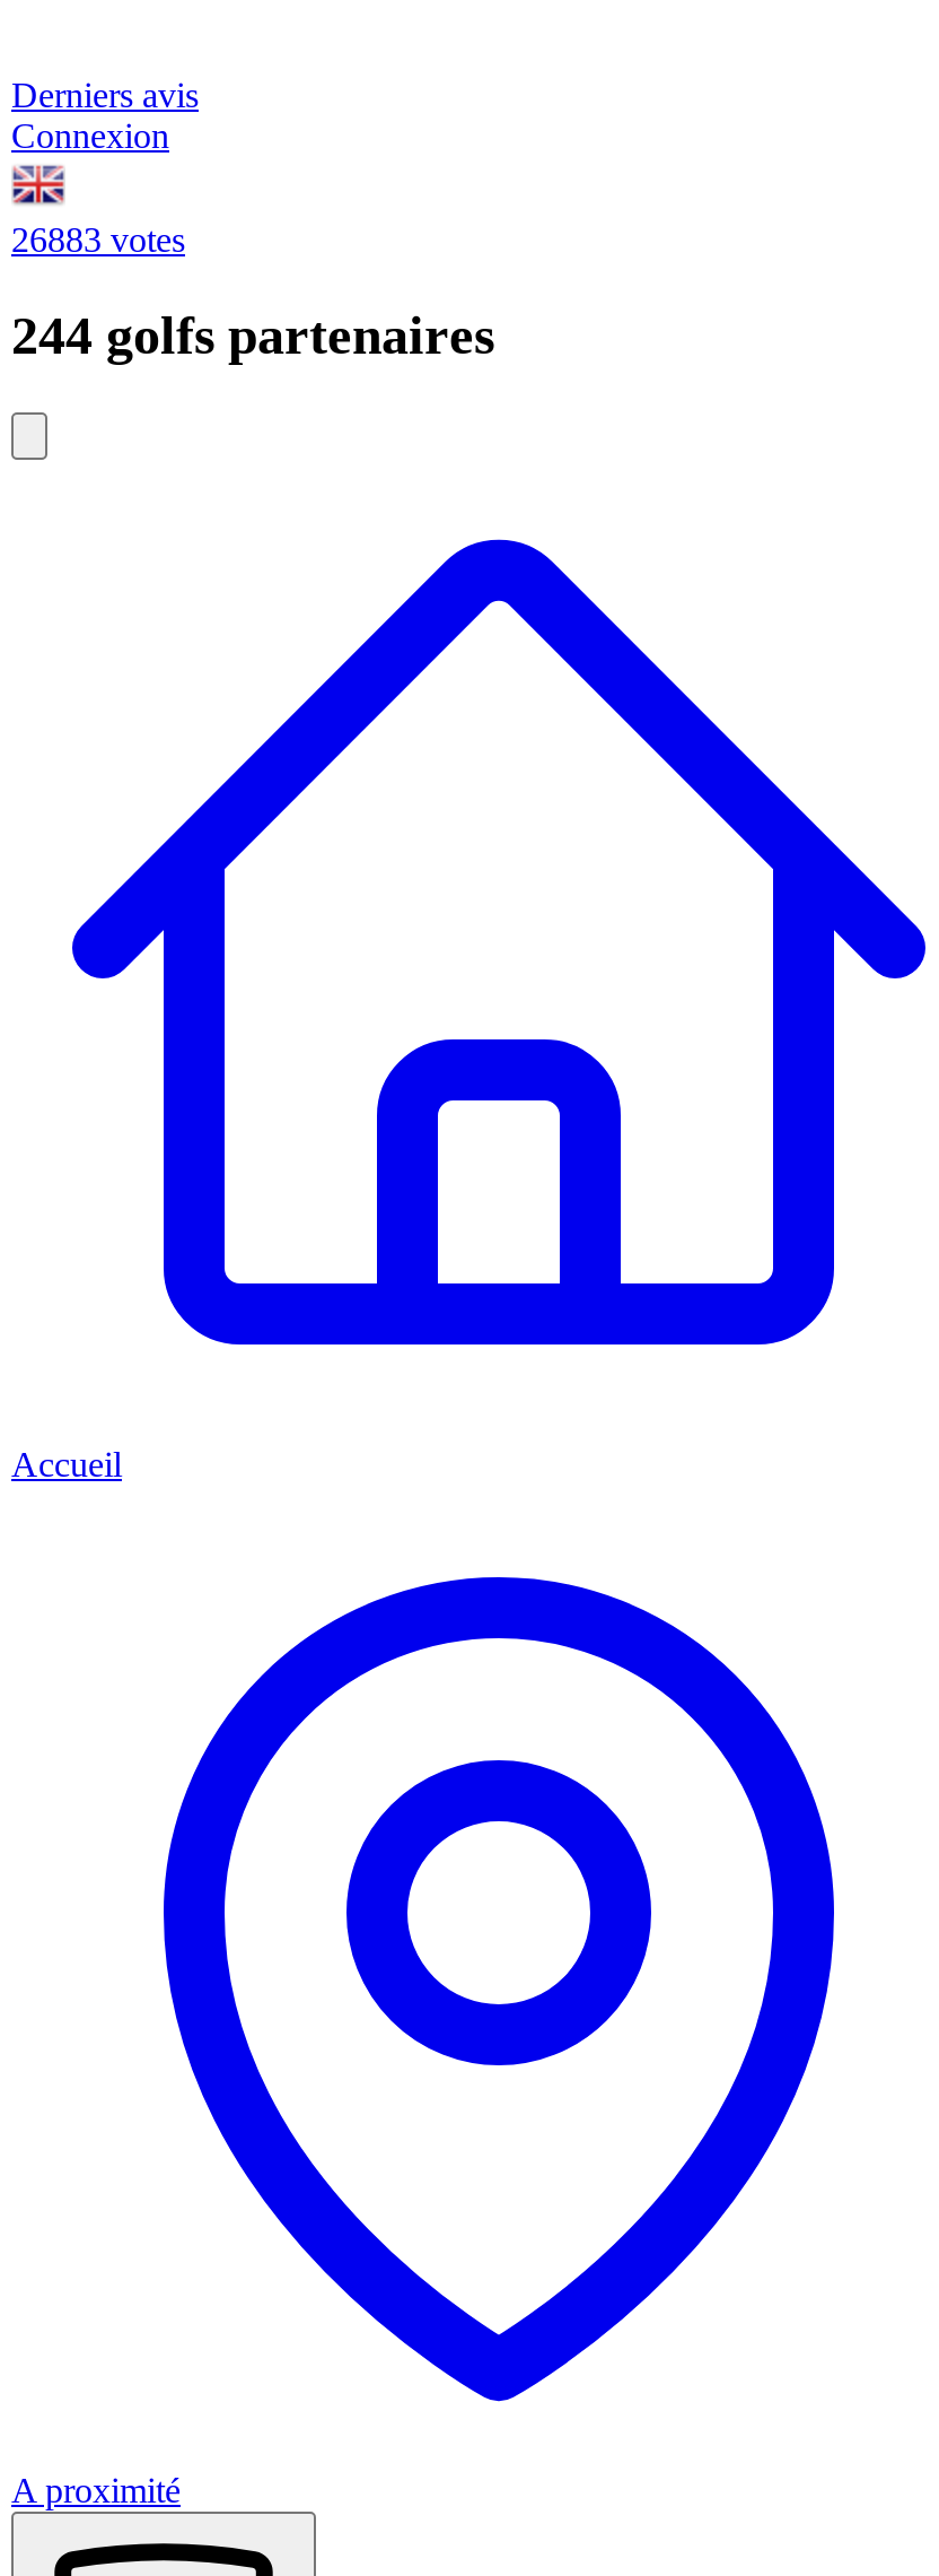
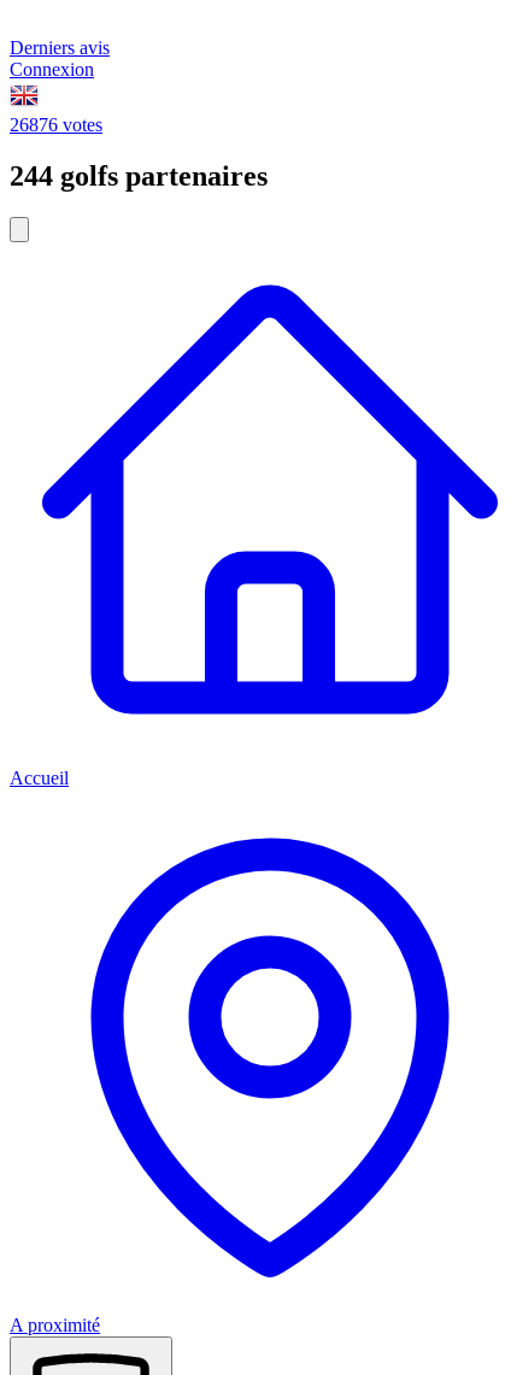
- 26883 votes
+ 26876 votes
